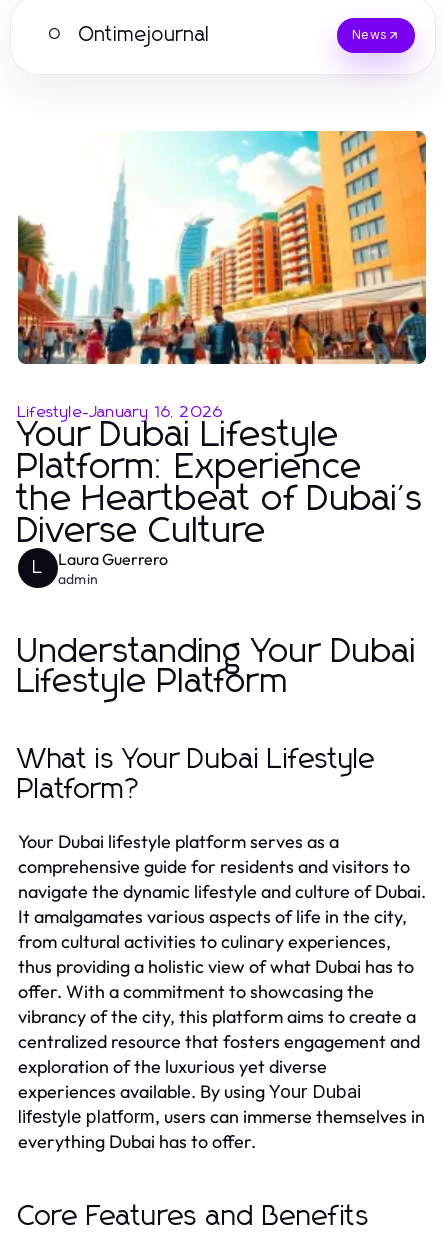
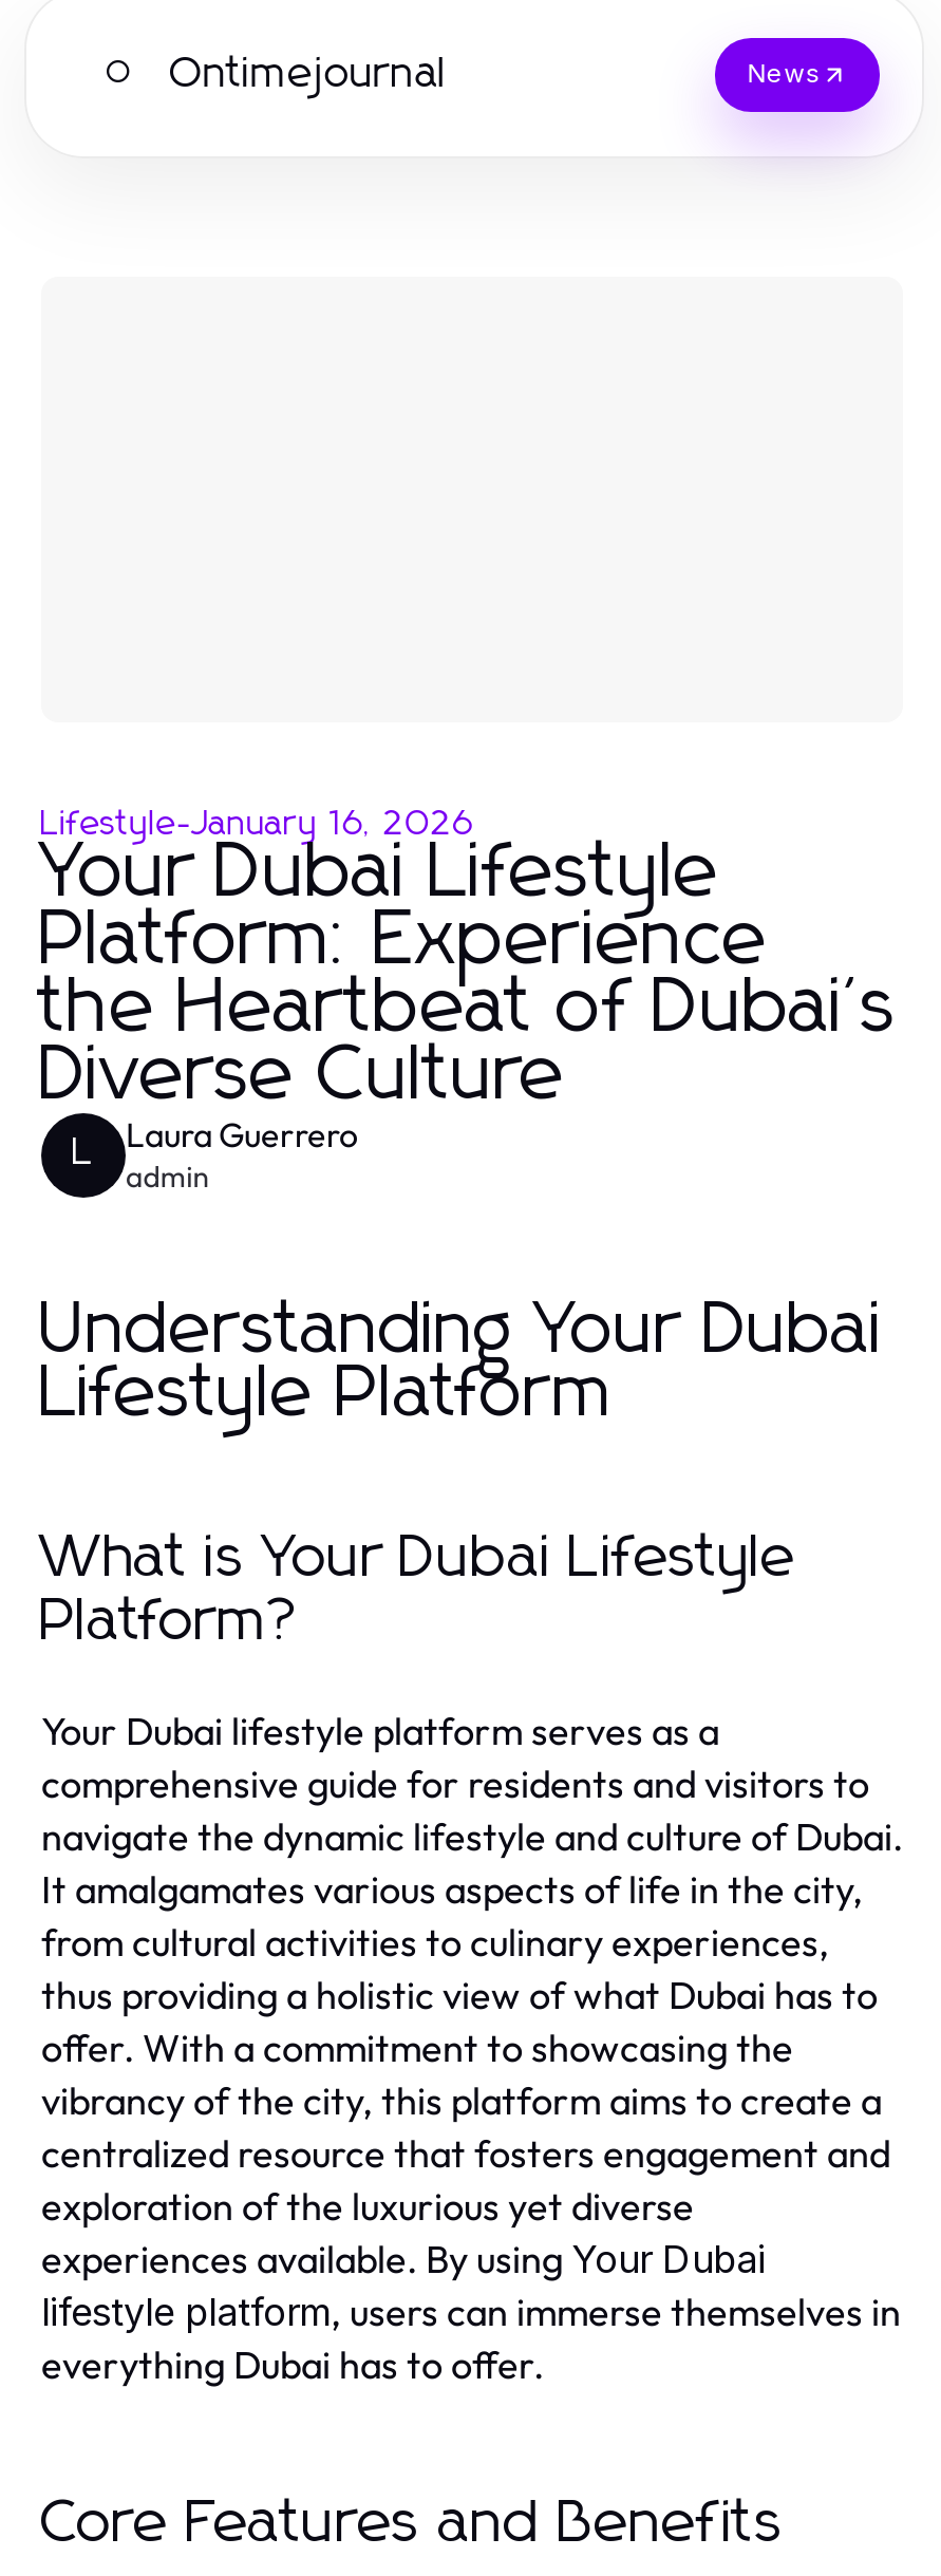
- [image]
